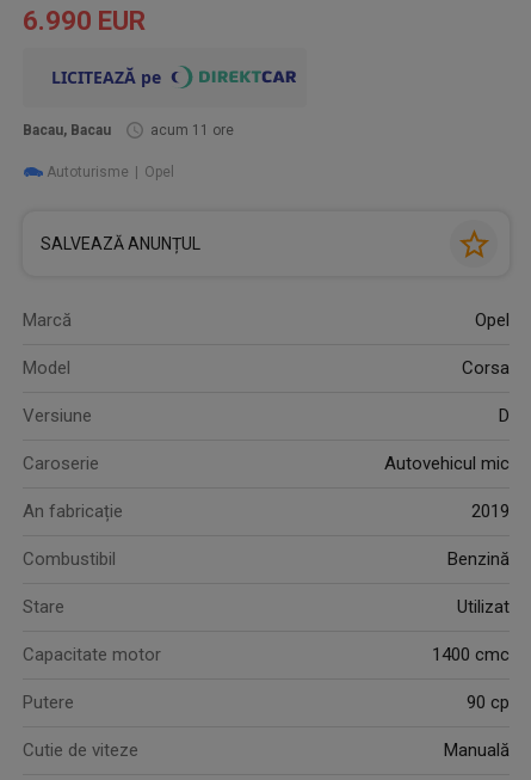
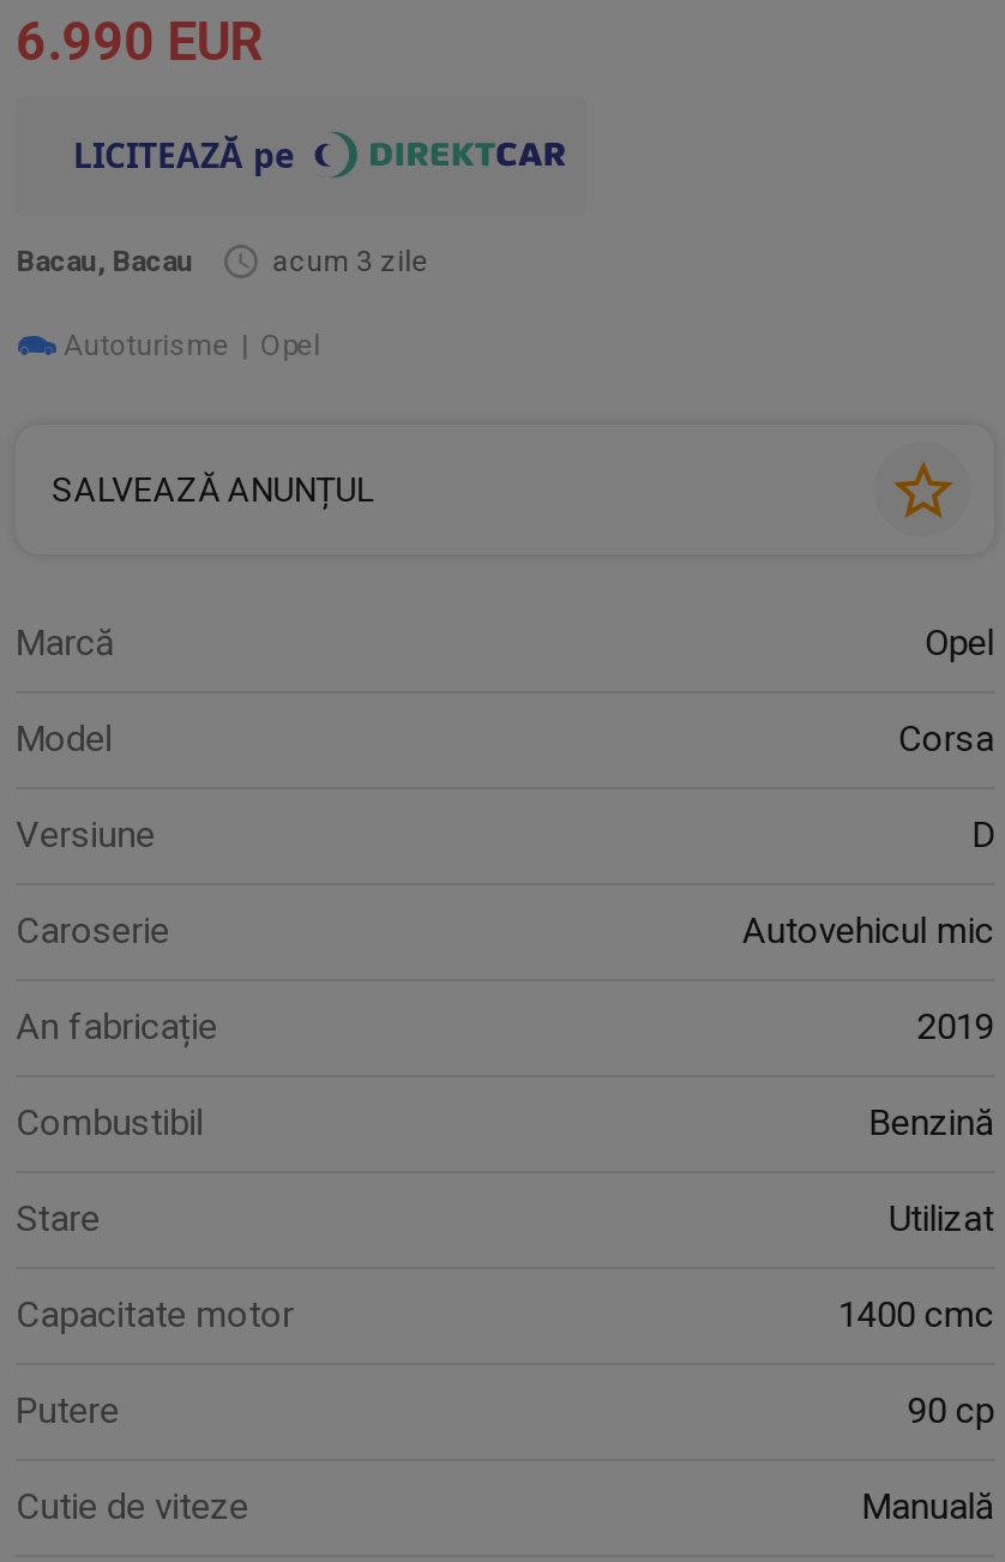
- acum 11 ore
+ acum 3 zile
